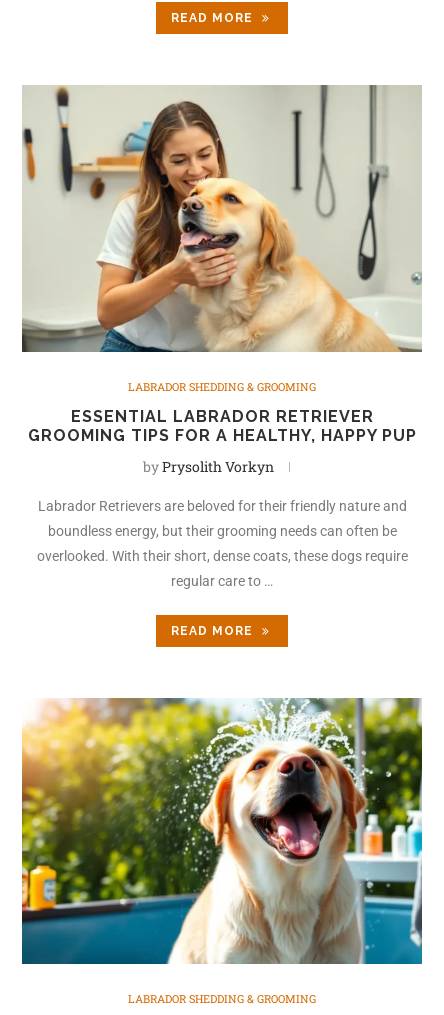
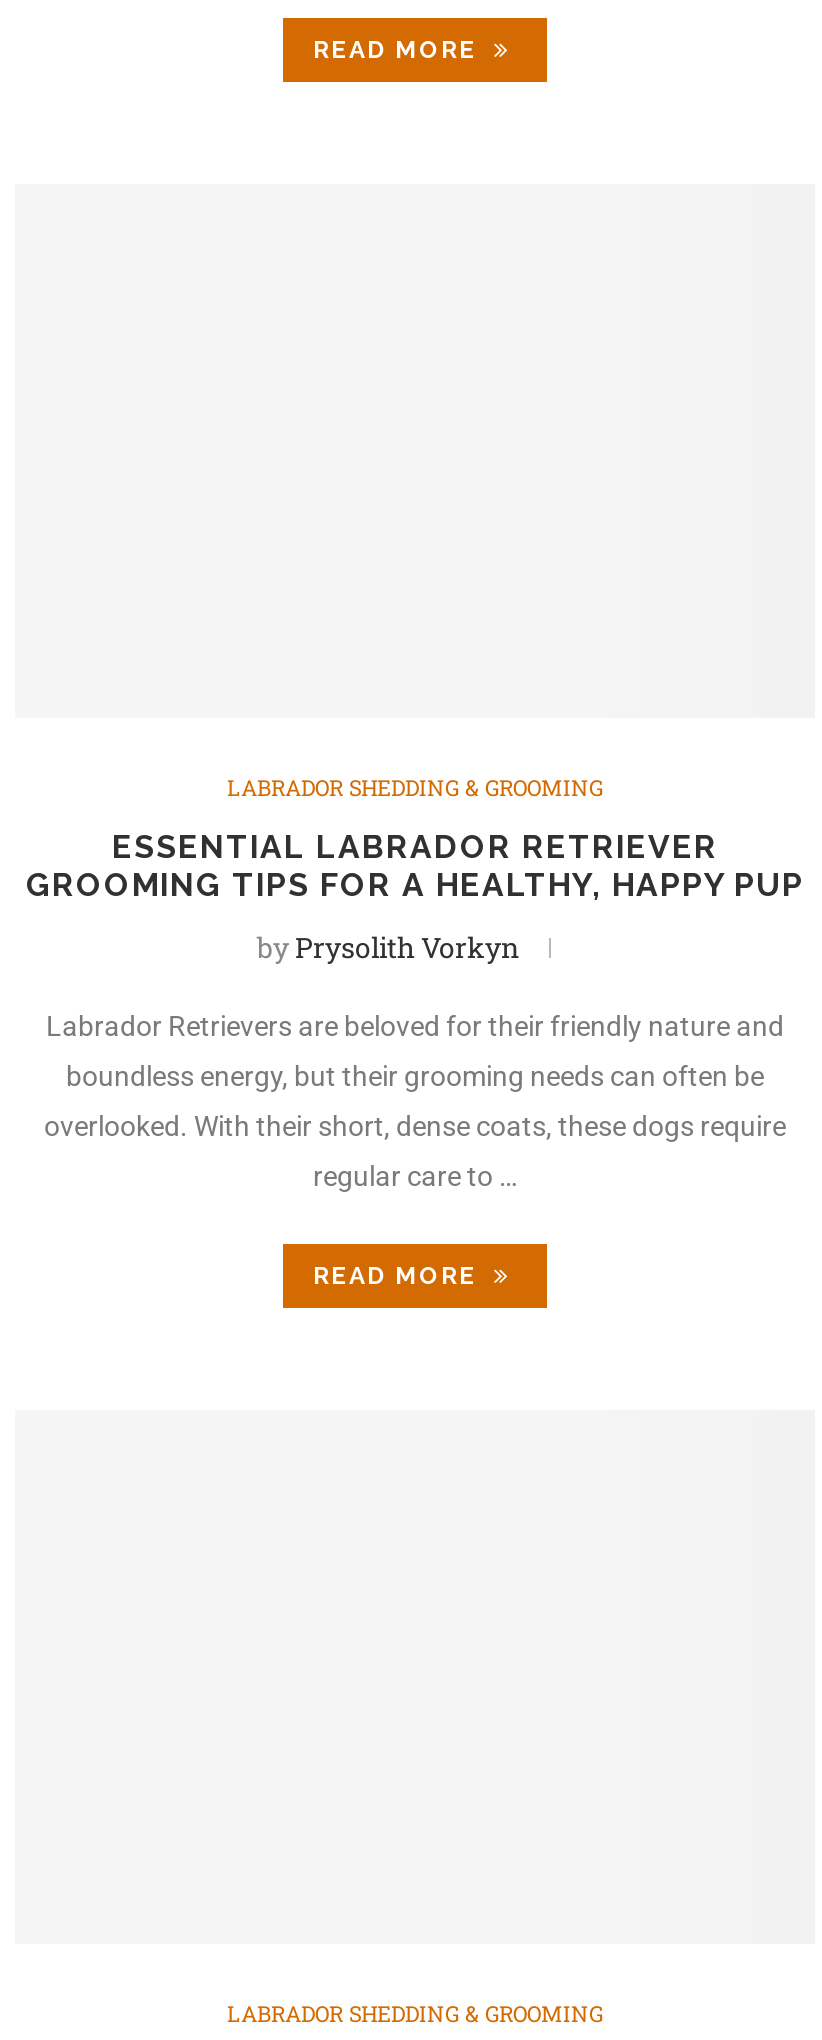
- [image]

- [image]
